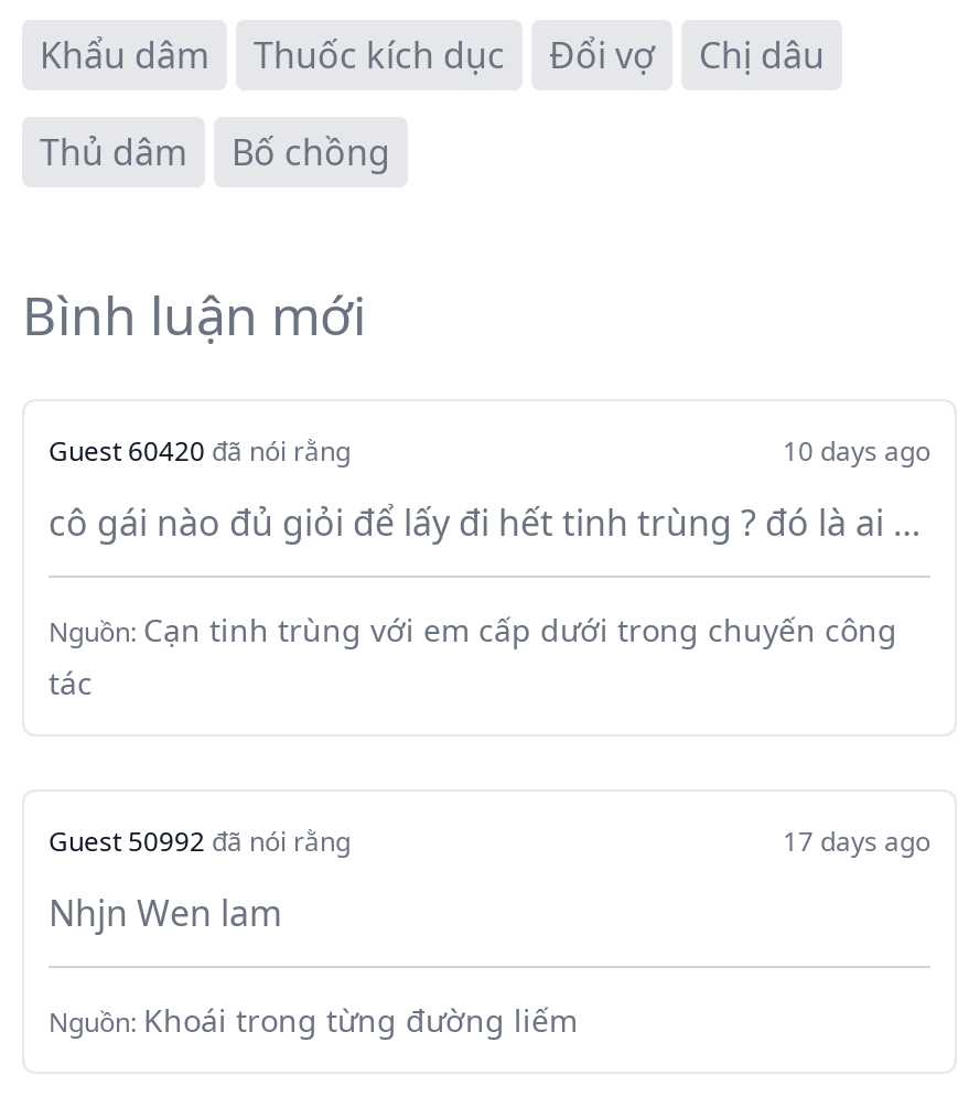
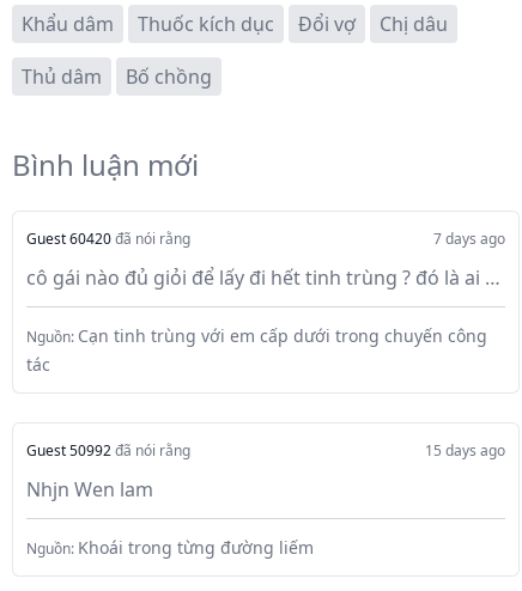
- 10 days ago
+ 7 days ago

- 17 days ago
+ 15 days ago
